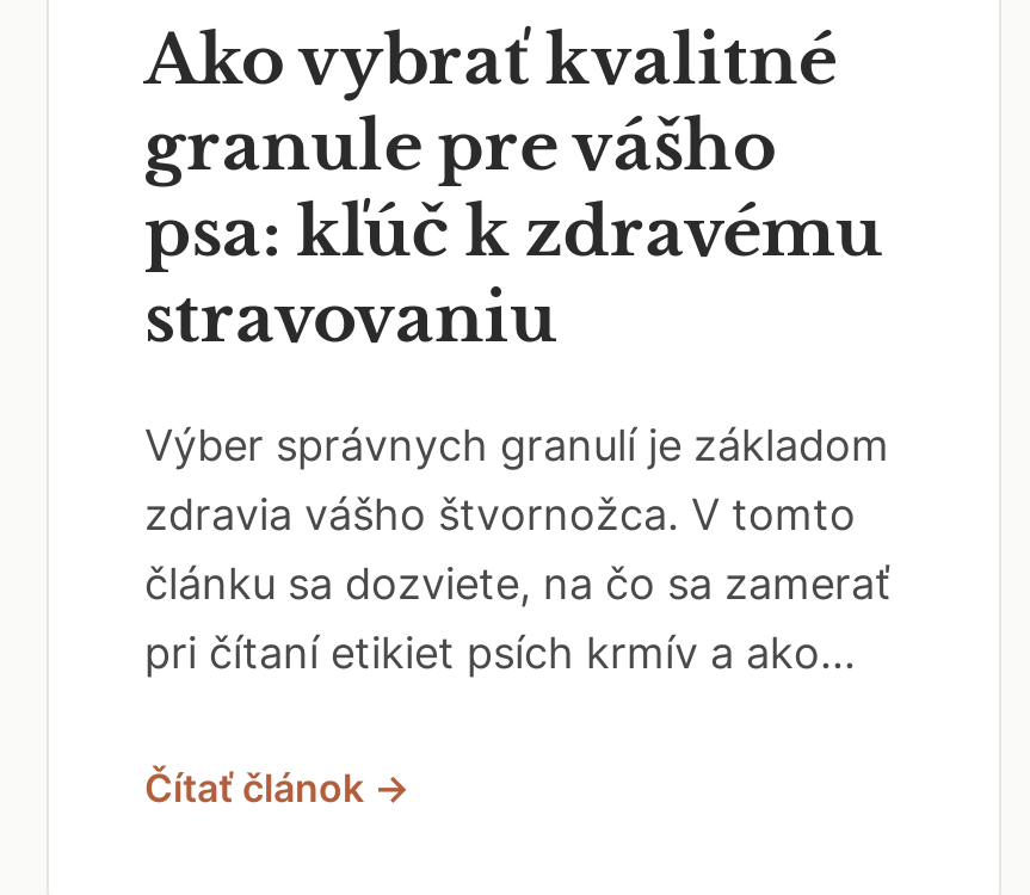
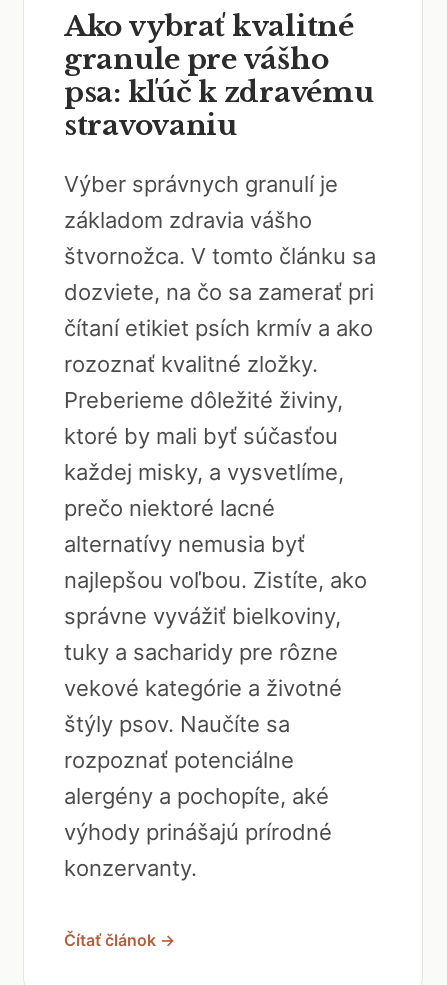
- Výber správnych granulí je základom
- zdravia vášho štvornožca. V tomto
- článku sa dozviete, na čo sa zamerať
- pri čítaní etikiet psích krmív a ako...
+ Výber správnych granulí je
+ základom zdravia vášho
+ štvornožca. V tomto článku sa
+ dozviete, na čo sa zamerať pri
+ čítaní etikiet psích krmív a ako
+ rozoznať kvalitné zložky.
+ Preberieme dôležité živiny,
+ ktoré by mali byť súčasťou
+ každej misky, a vysvetlíme,
+ prečo niektoré lacné
+ alternatívy nemusia byť
+ najlepšou voľbou. Zistíte, ako
+ správne vyvážiť bielkoviny,
+ tuky a sacharidy pre rôzne
+ vekové kategórie a životné
+ štýly psov. Naučíte sa
+ rozpoznať potenciálne
+ alergény a pochopíte, aké
+ výhody prinášajú prírodné
+ konzervanty.
